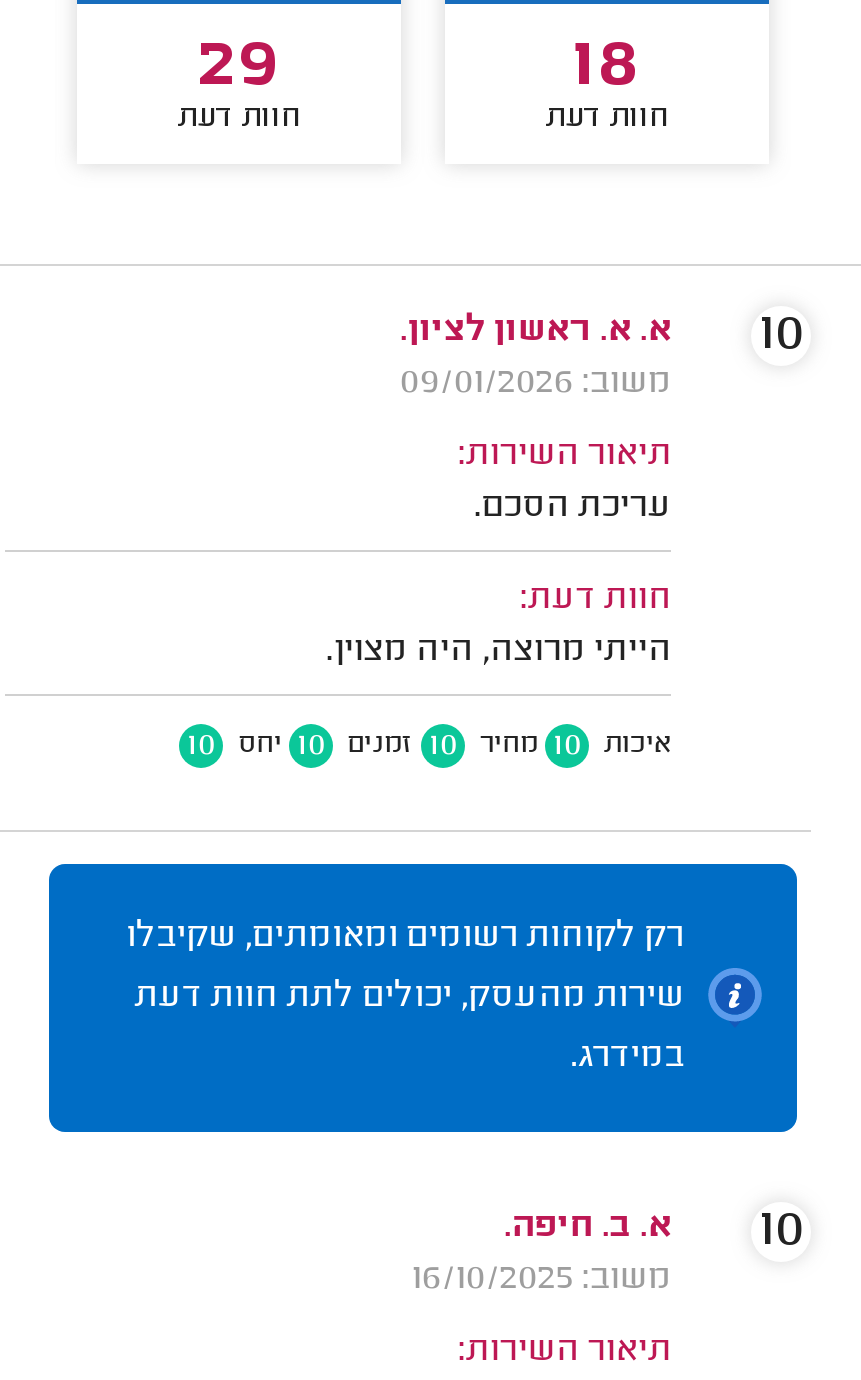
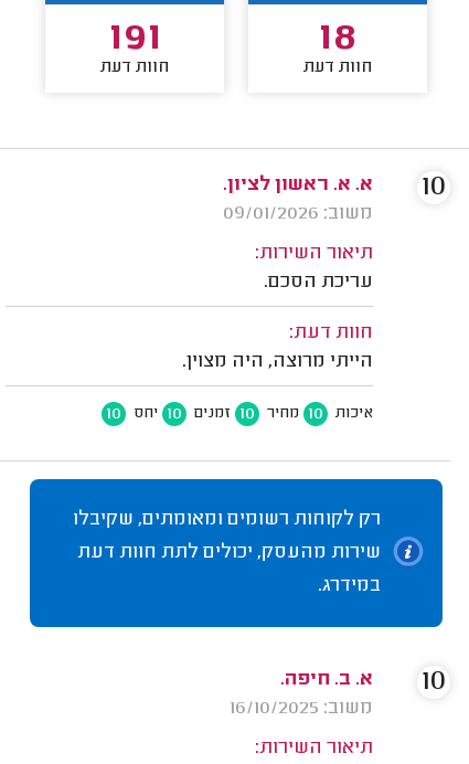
- 29
+ 191
